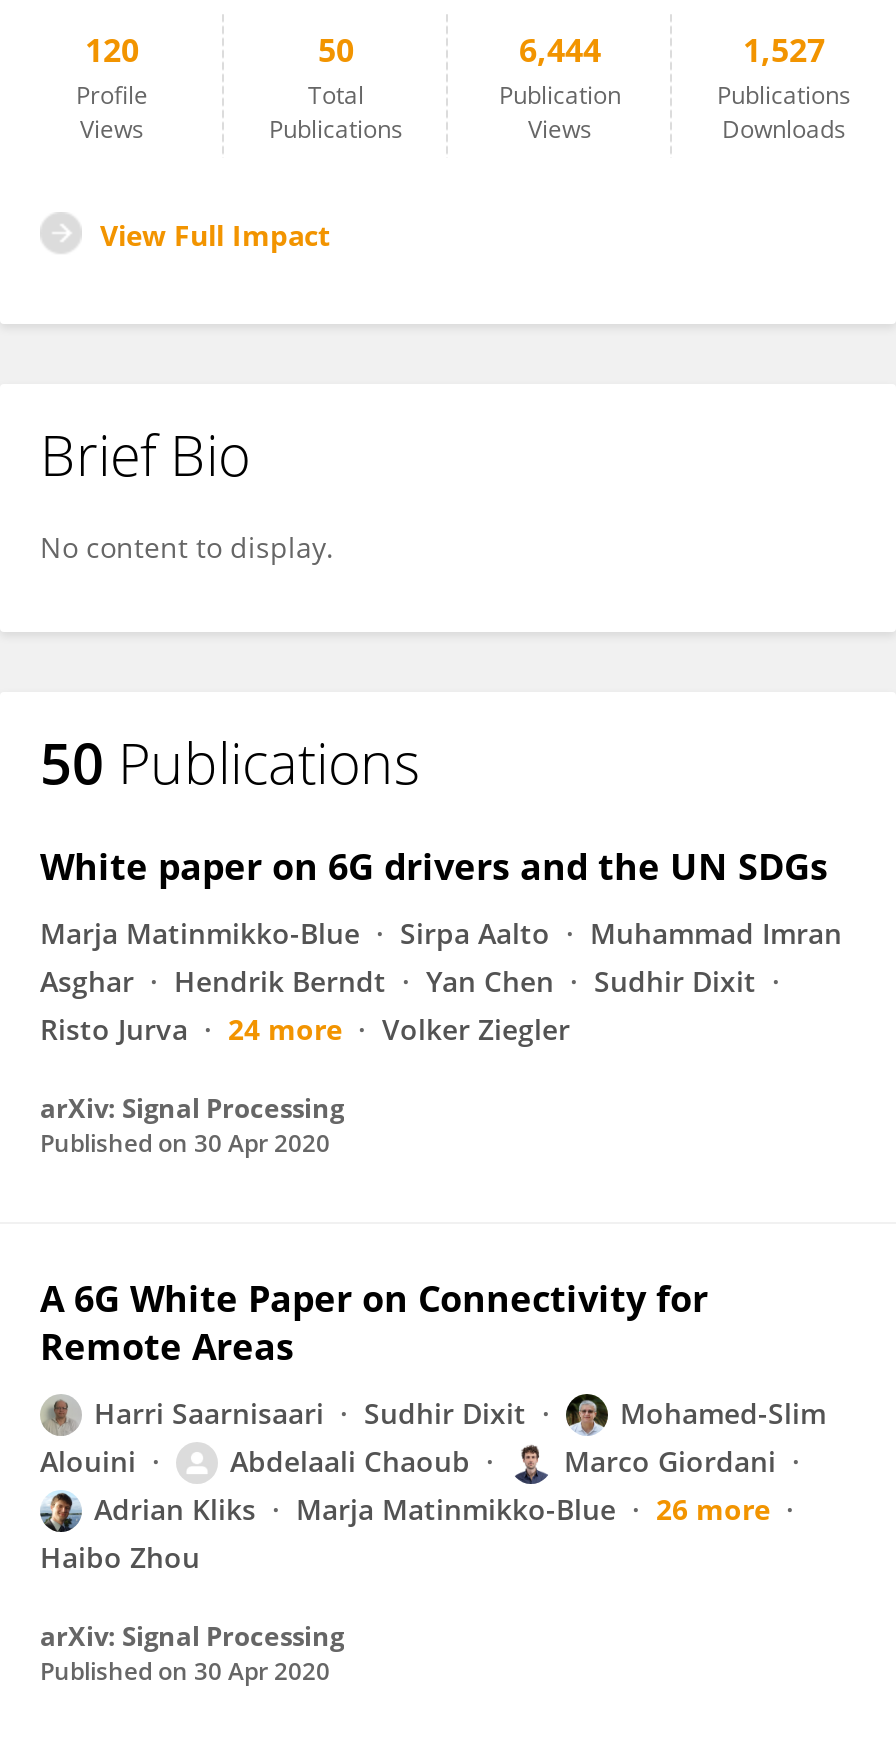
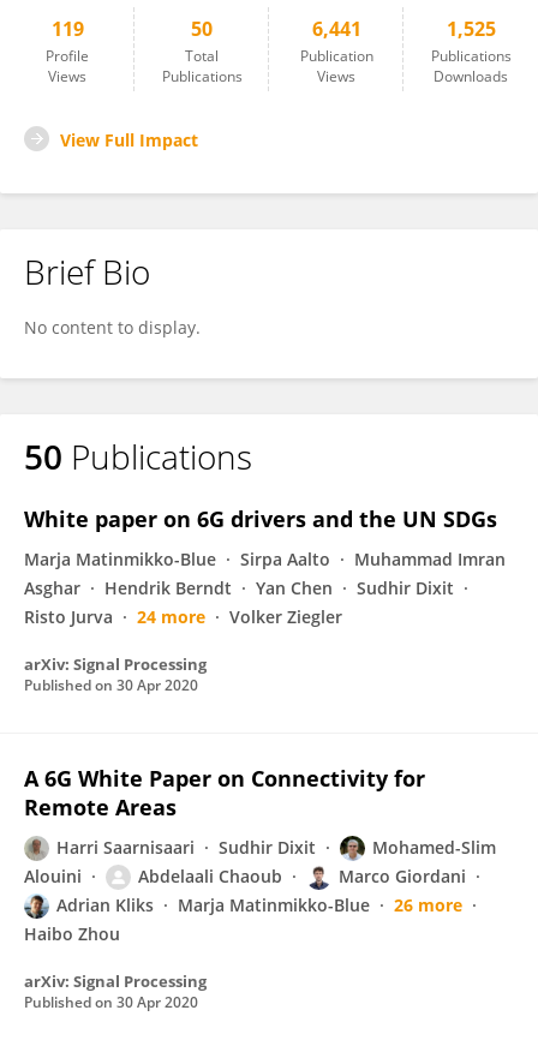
- 120
+ 119

- 6,444
+ 6,441

- 1,527
+ 1,525
